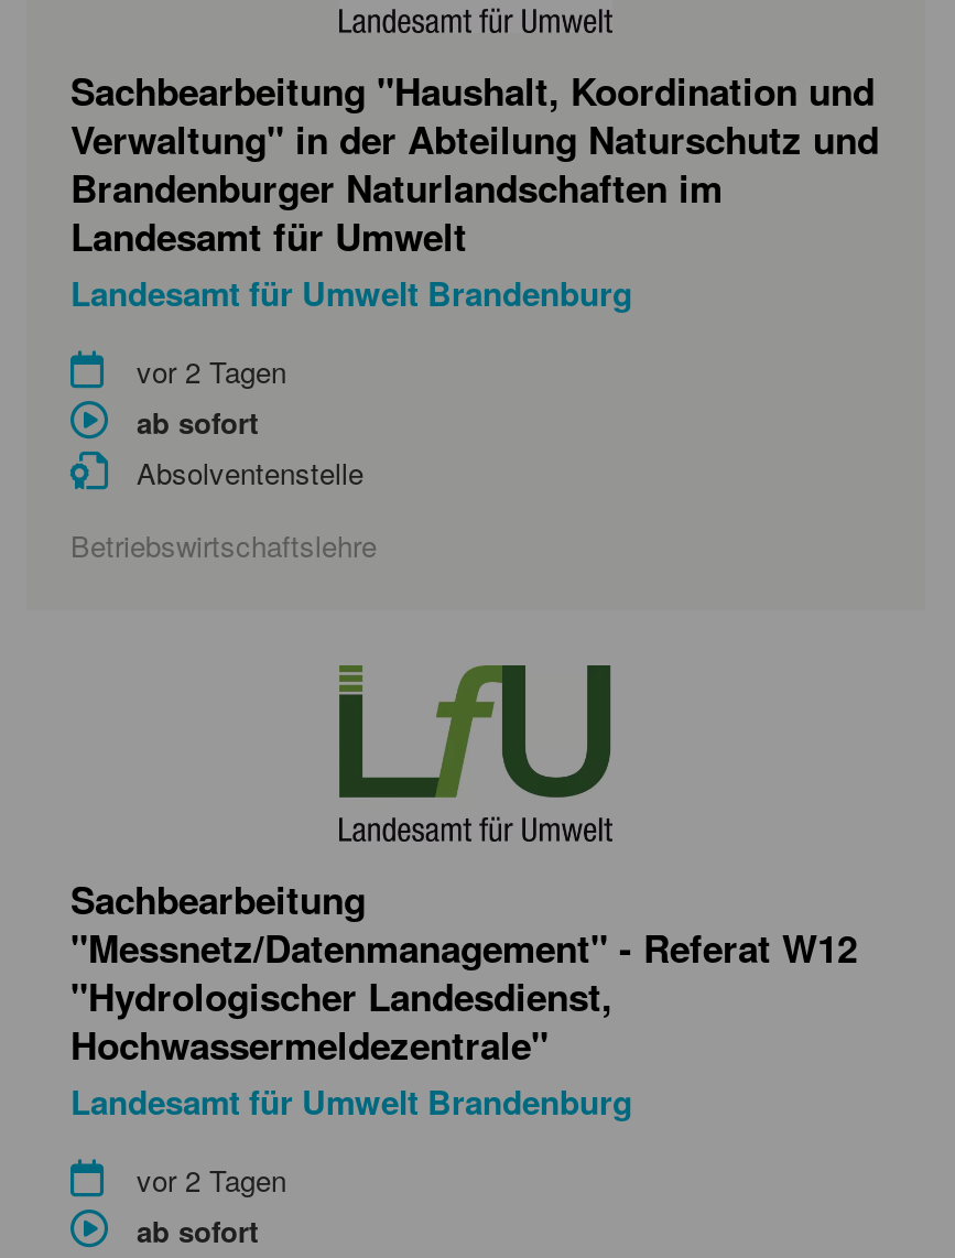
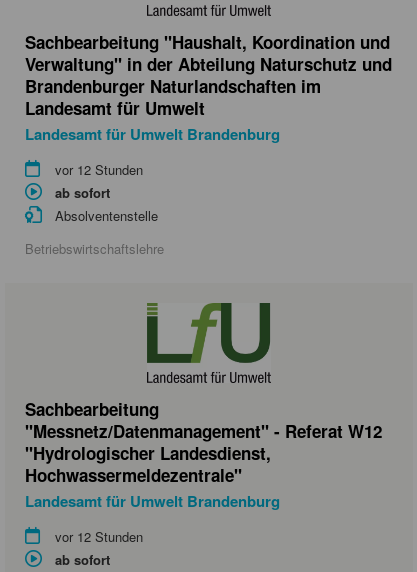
- vor 2 Tagen
+ vor 12 Stunden

- vor 2 Tagen
+ vor 12 Stunden
